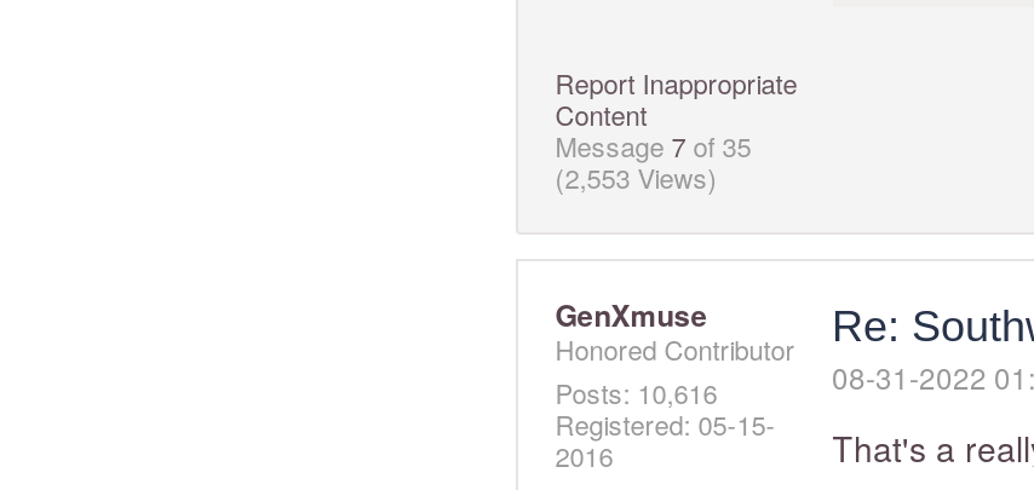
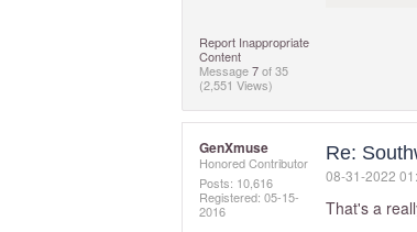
- (2,553 Views)
+ (2,551 Views)
